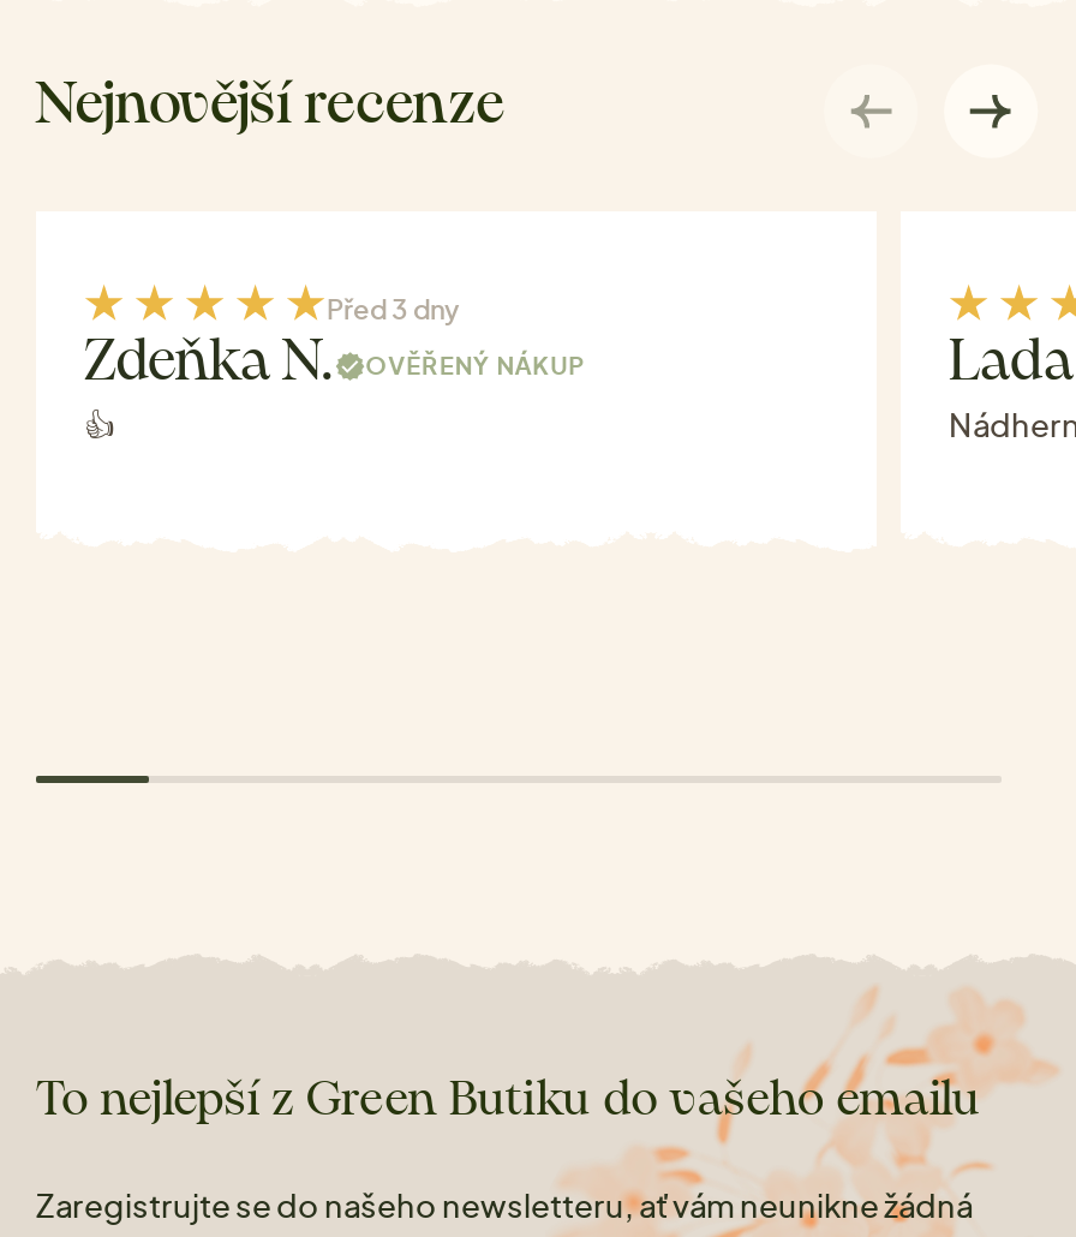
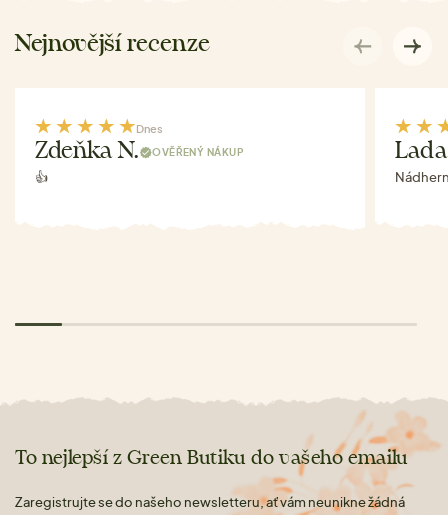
- Před 3 dny
+ Dnes
